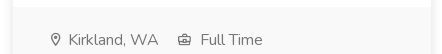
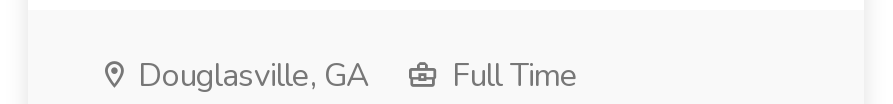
- Kirkland, WA
+ Douglasville, GA
